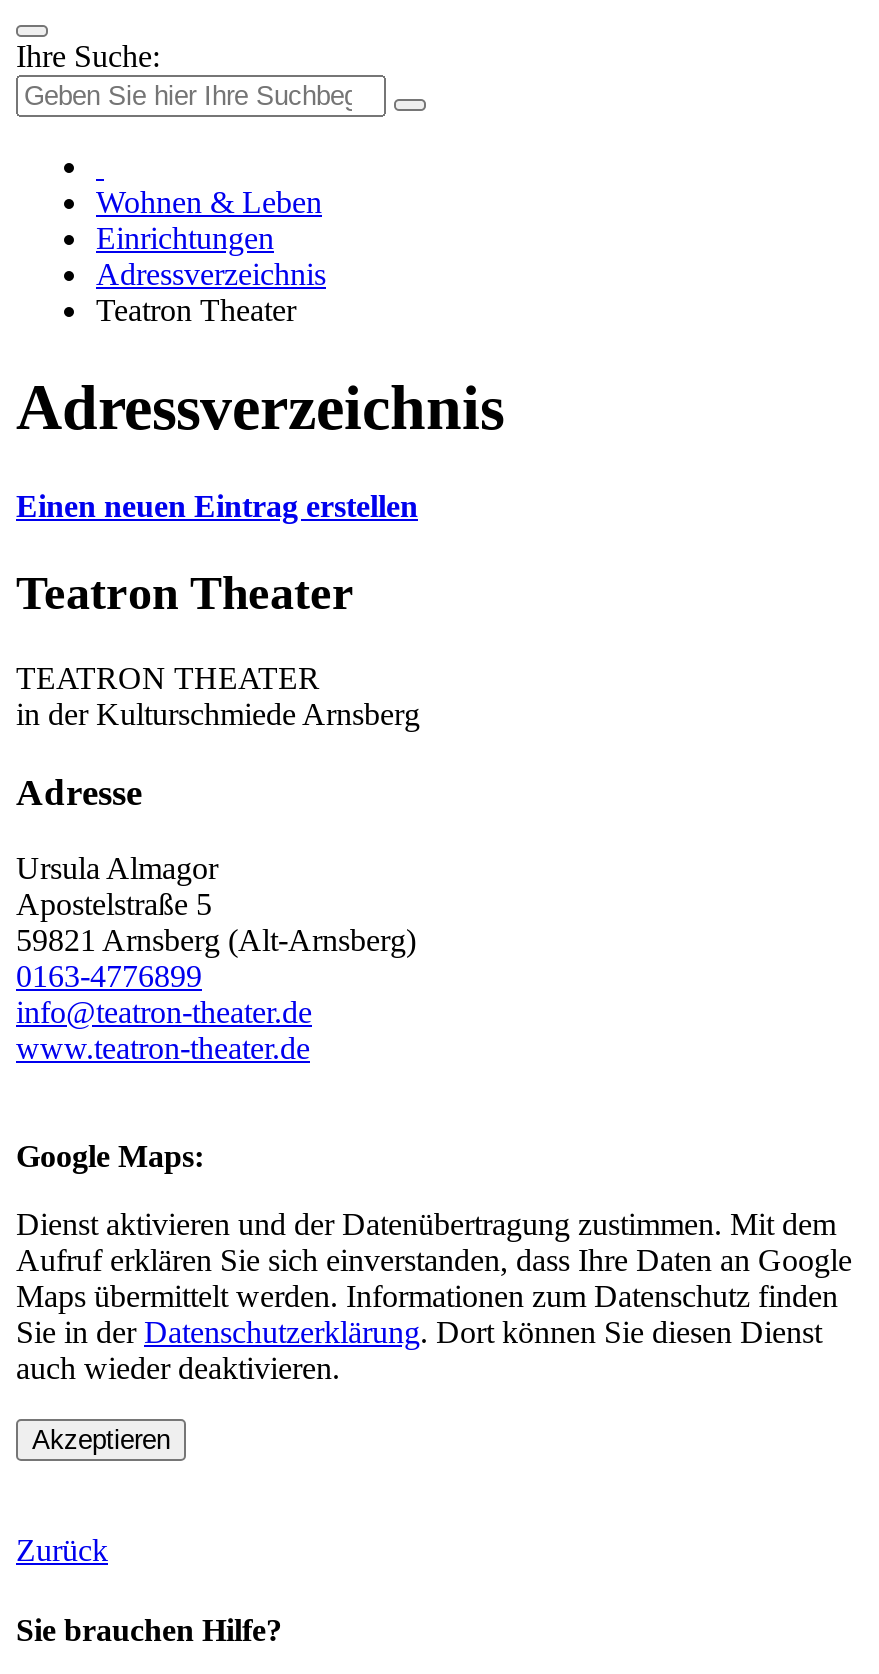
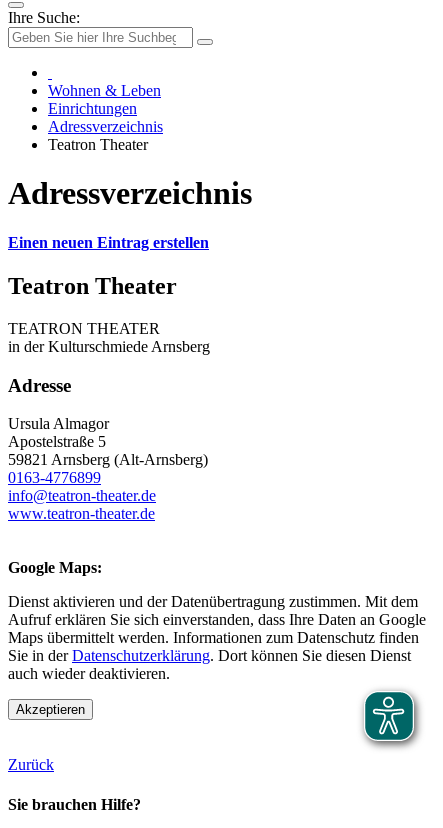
+ [image]
